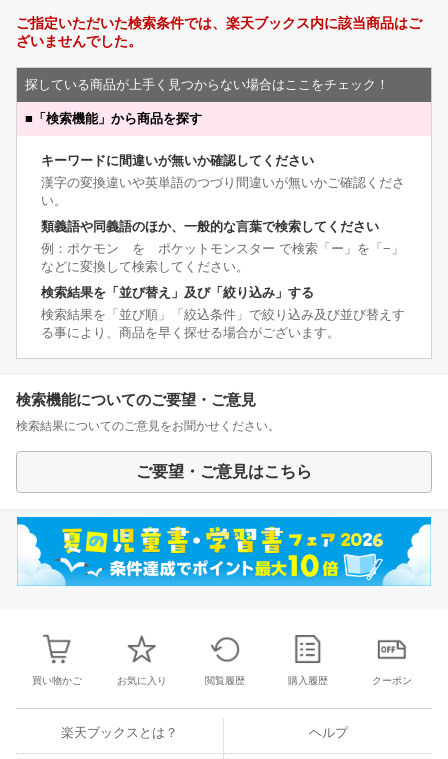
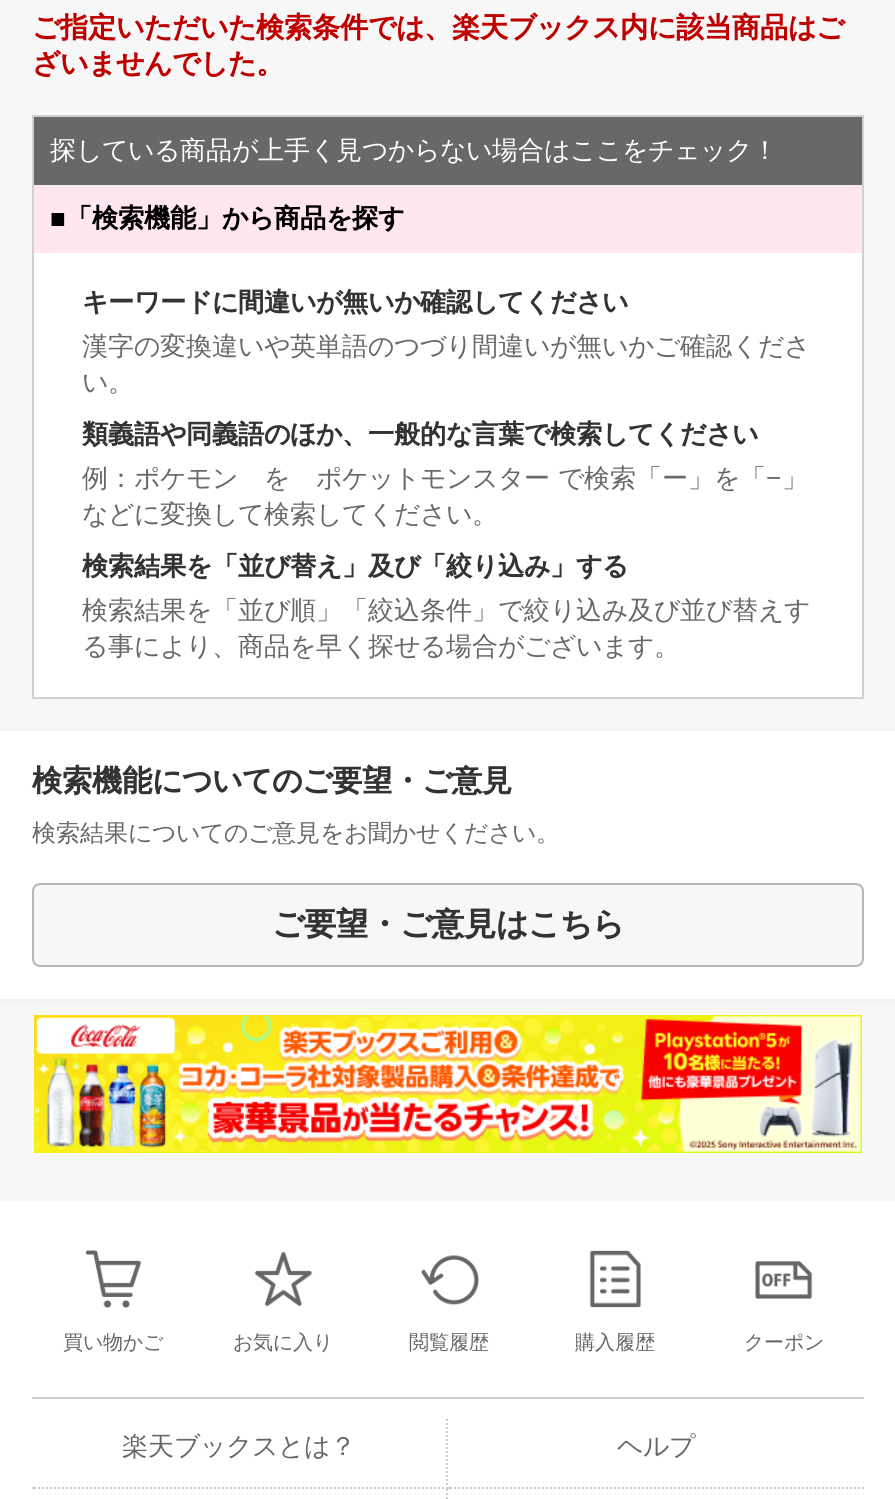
- [image]
+ [image]
